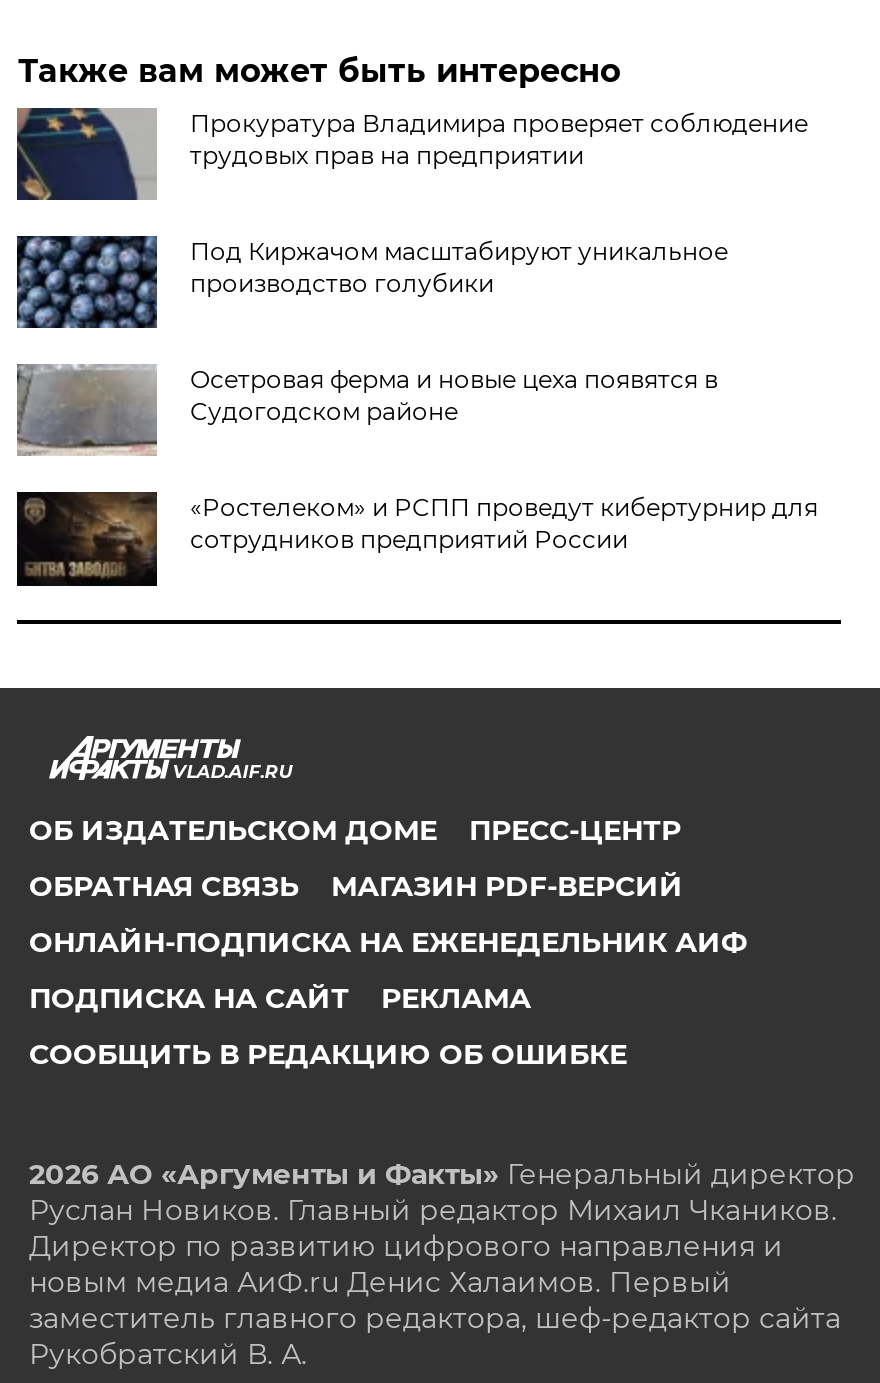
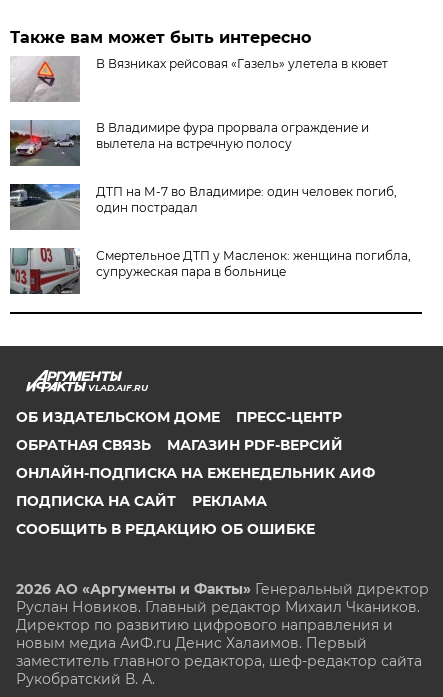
- [image]
- Прокуратура Владимира проверяет соблюдение
- трудовых прав на предприятии
+ [image]
+ В Вязниках рейсовая «Газель» улетела в кювет

- [image]
- Под Киржачом масштабируют уникальное
- производство голубики
+ [image]
+ В Владимире фура прорвала ограждение и
+ вылетела на встречную полосу

- [image]
- Осетровая ферма и новые цеха появятся в
- Судогодском районе
+ [image]
+ ДТП на М-7 во Владимире: один человек погиб,
+ один пострадал

- [image]
- «Ростелеком» и РСПП проведут кибертурнир для
- сотрудников предприятий России
+ [image]
+ Смертельное ДТП у Масленок: женщина погибла,
+ супружеская пара в больнице
